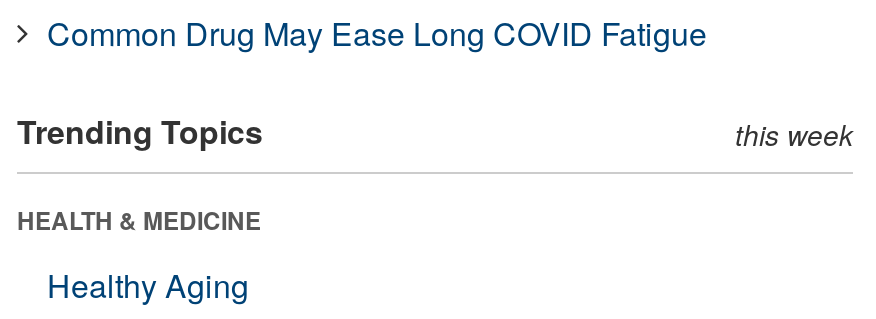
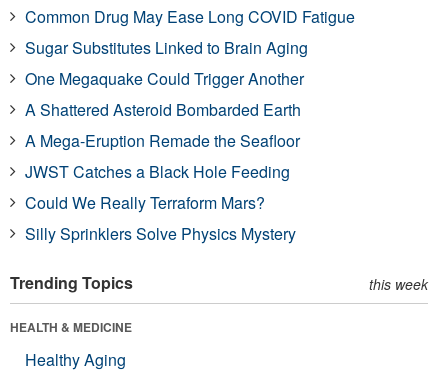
+ Sugar Substitutes Linked to Brain Aging
+ One Megaquake Could Trigger Another
+ A Shattered Asteroid Bombarded Earth
+ A Mega-Eruption Remade the Seafloor
+ JWST Catches a Black Hole Feeding
+ Could We Really Terraform Mars?
+ Silly Sprinklers Solve Physics Mystery
